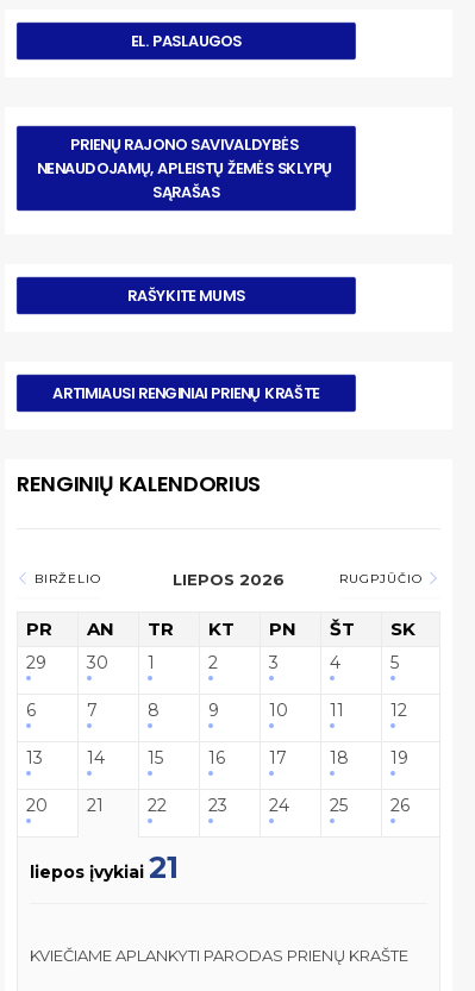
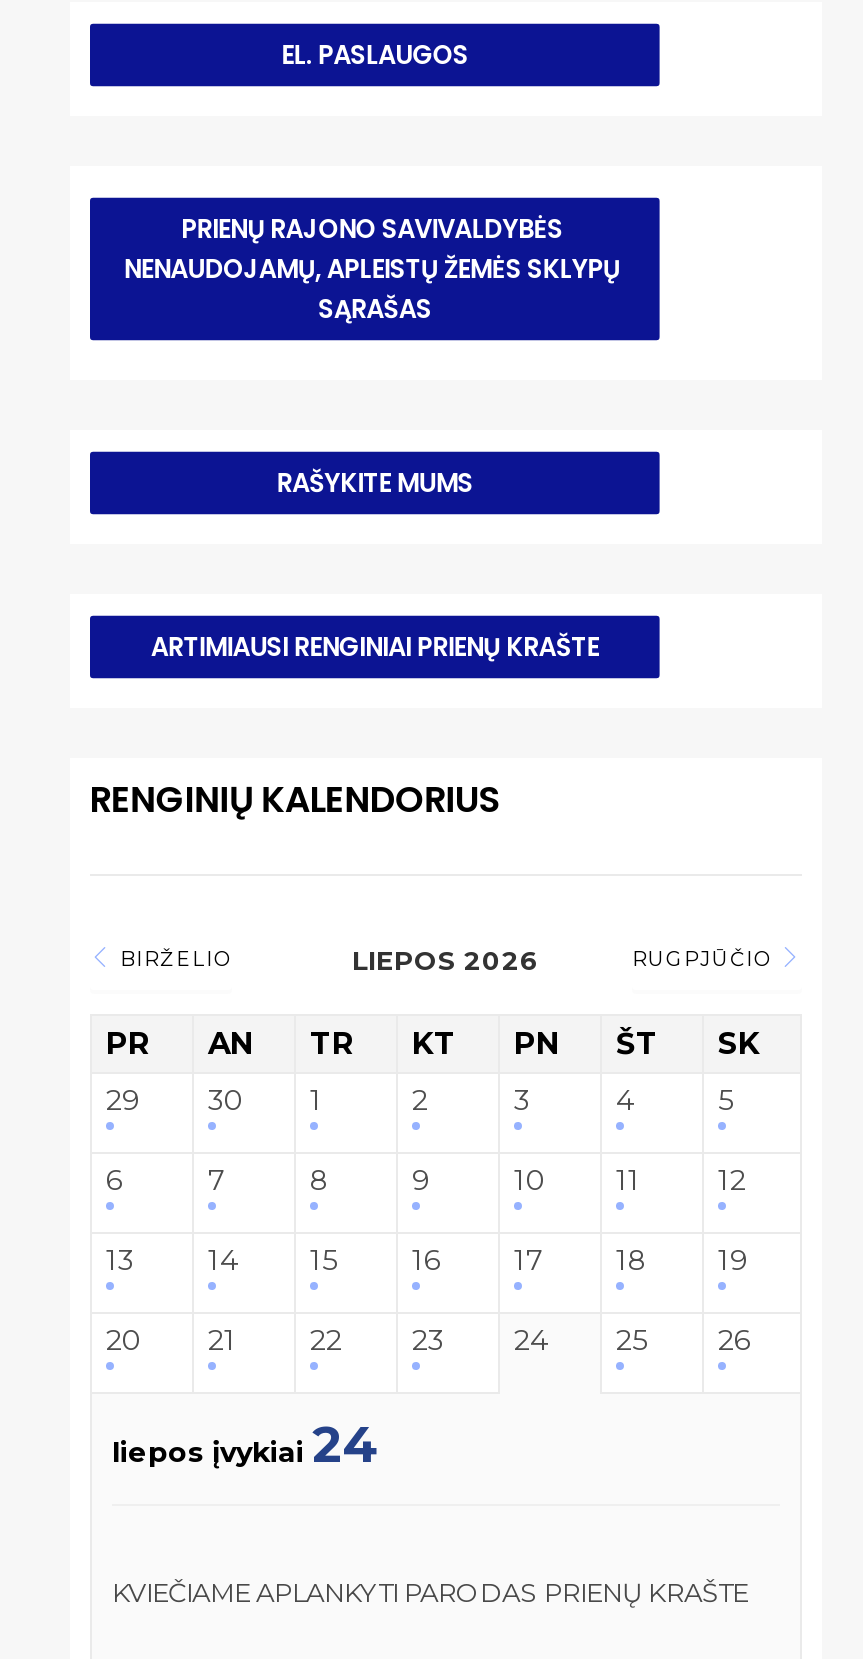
- liepos įvykiai 21
+ liepos įvykiai 24
